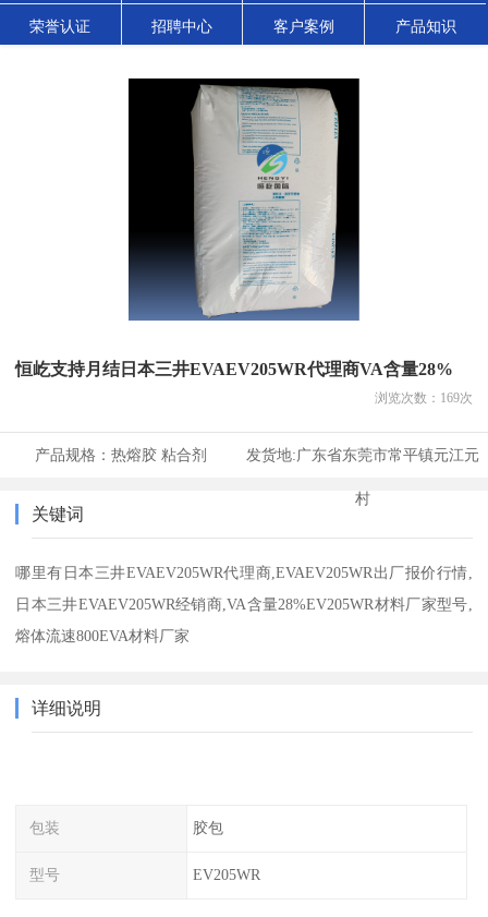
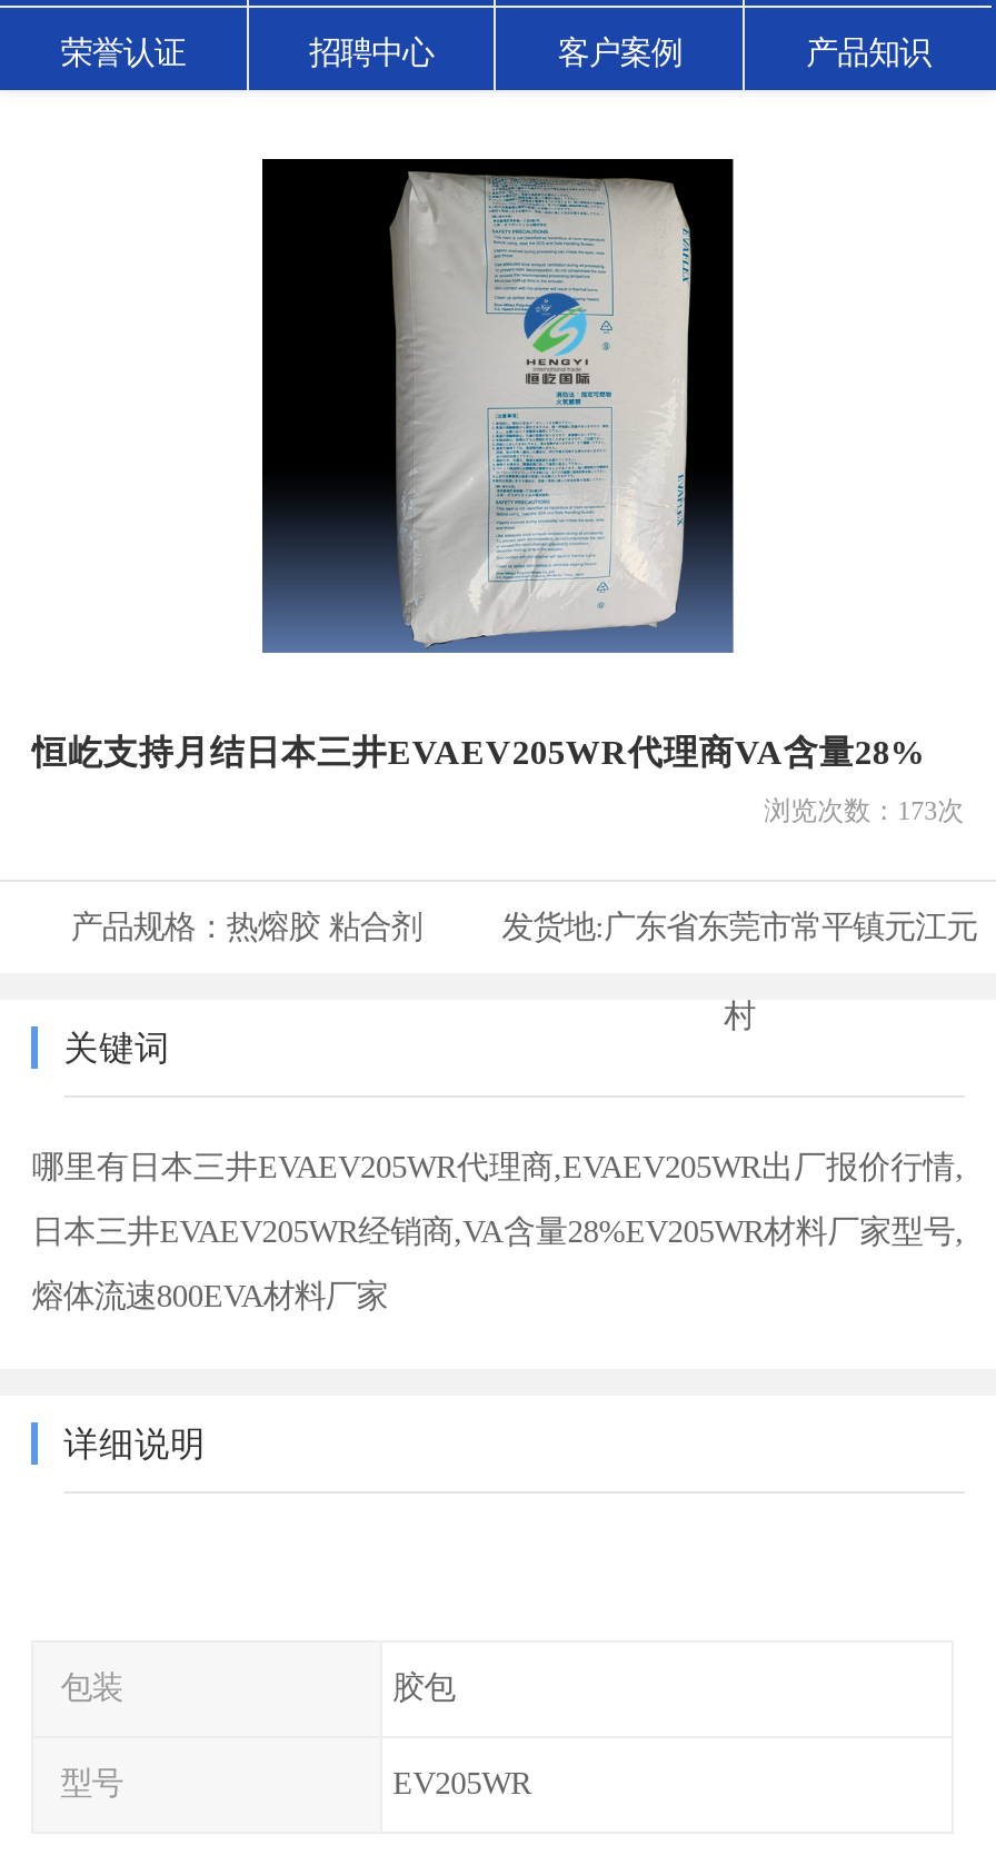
- 浏览次数：169次
+ 浏览次数：173次
